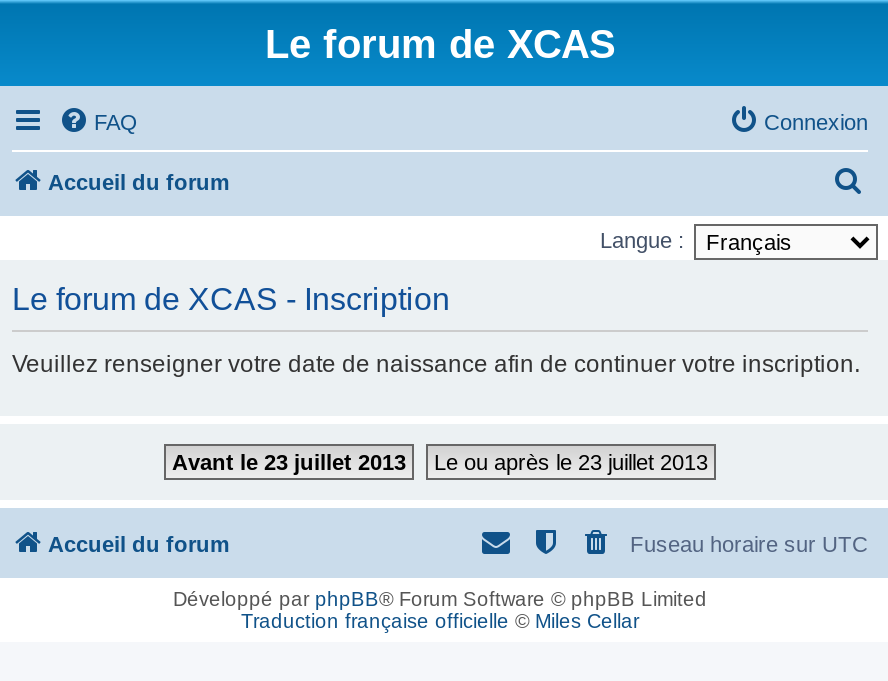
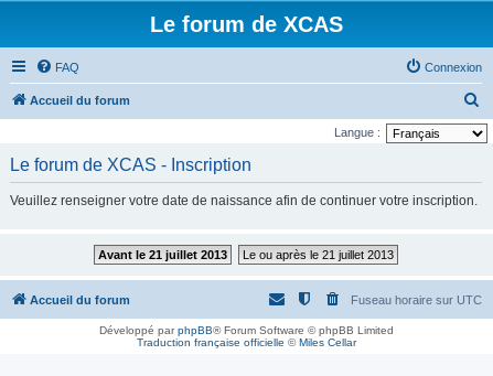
- Avant le 23 juillet 2013
+ Avant le 21 juillet 2013

- Le ou après le 23 juillet 2013
+ Le ou après le 21 juillet 2013
